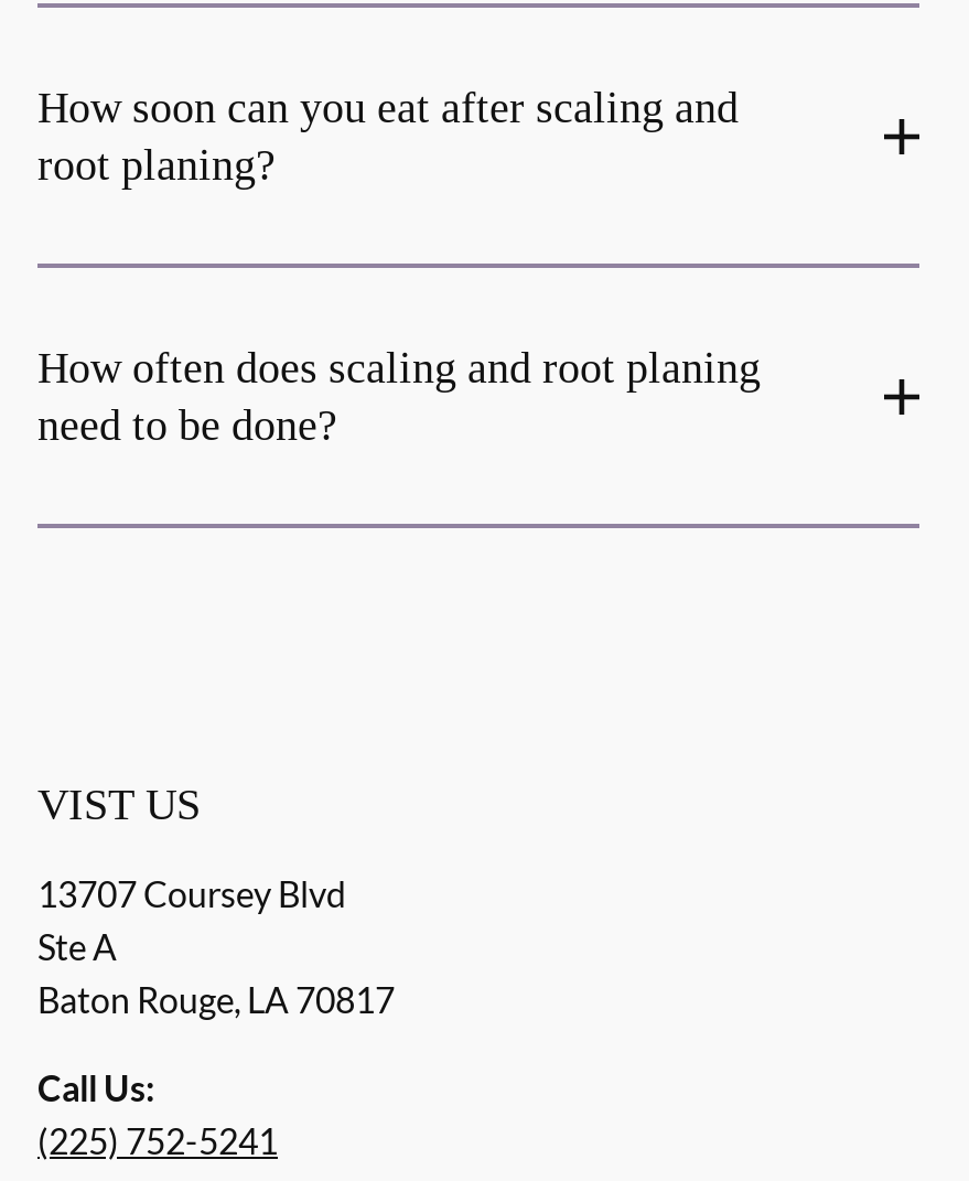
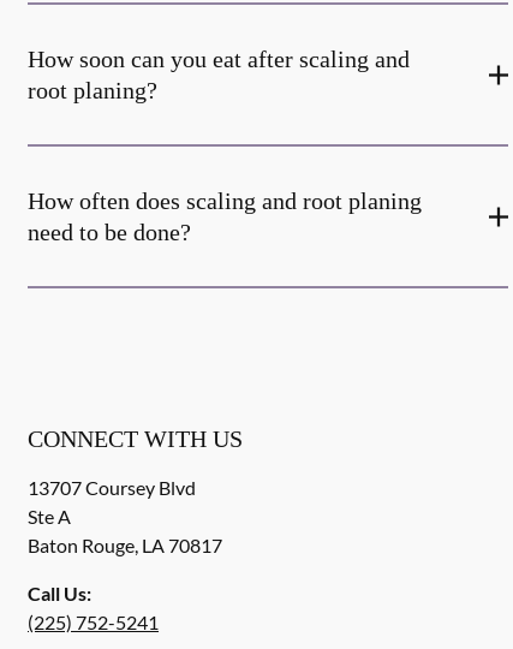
- VIST US
+ CONNECT WITH US
